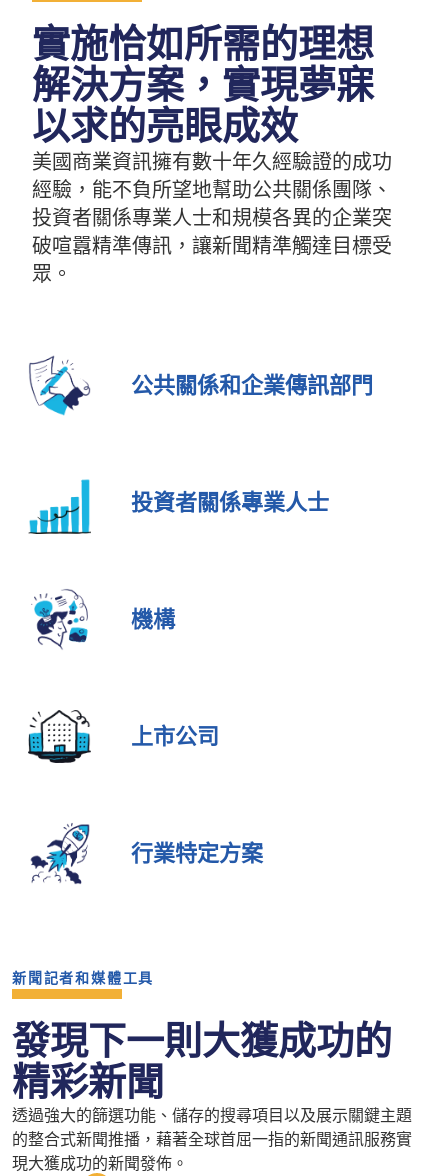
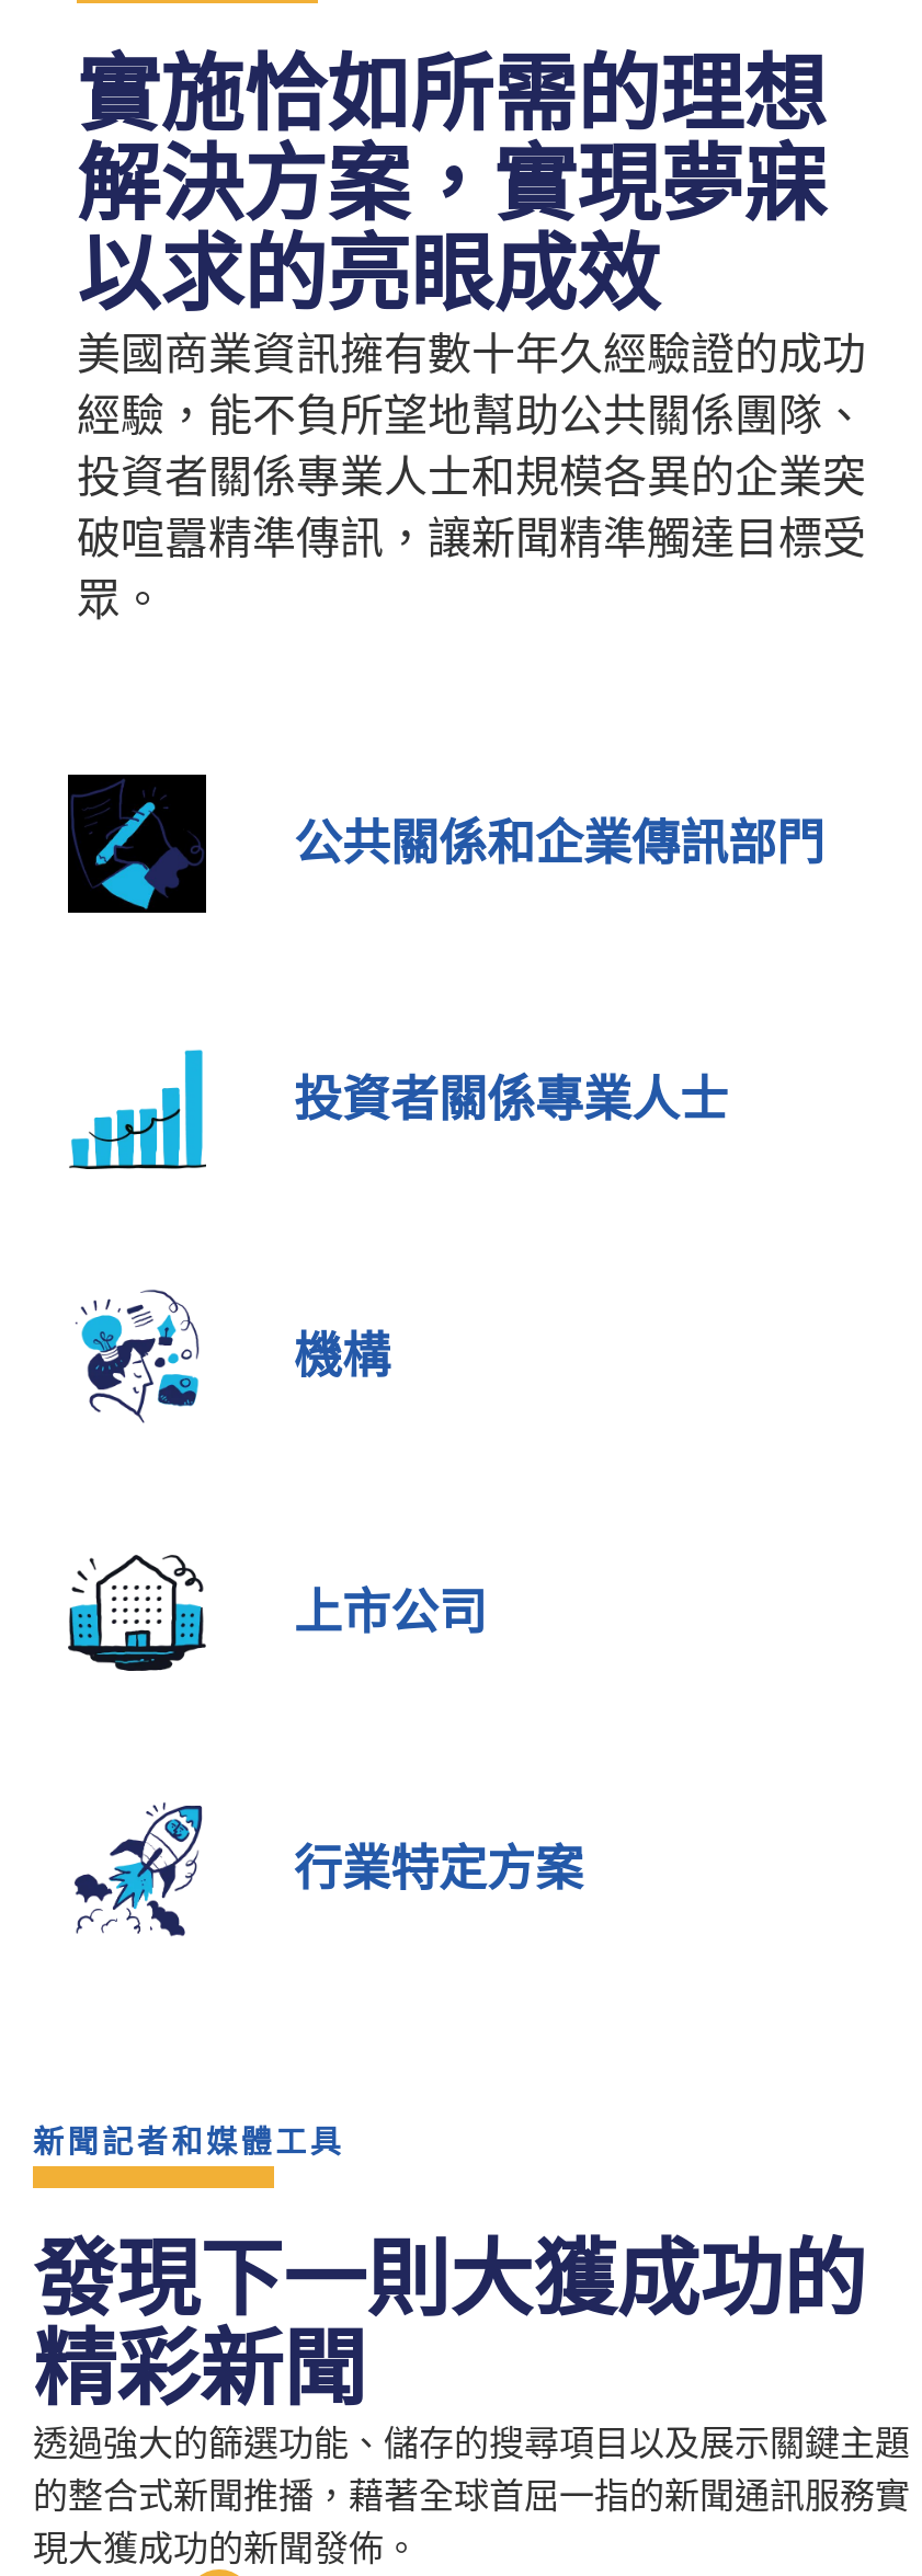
- [image]
+ [image]
